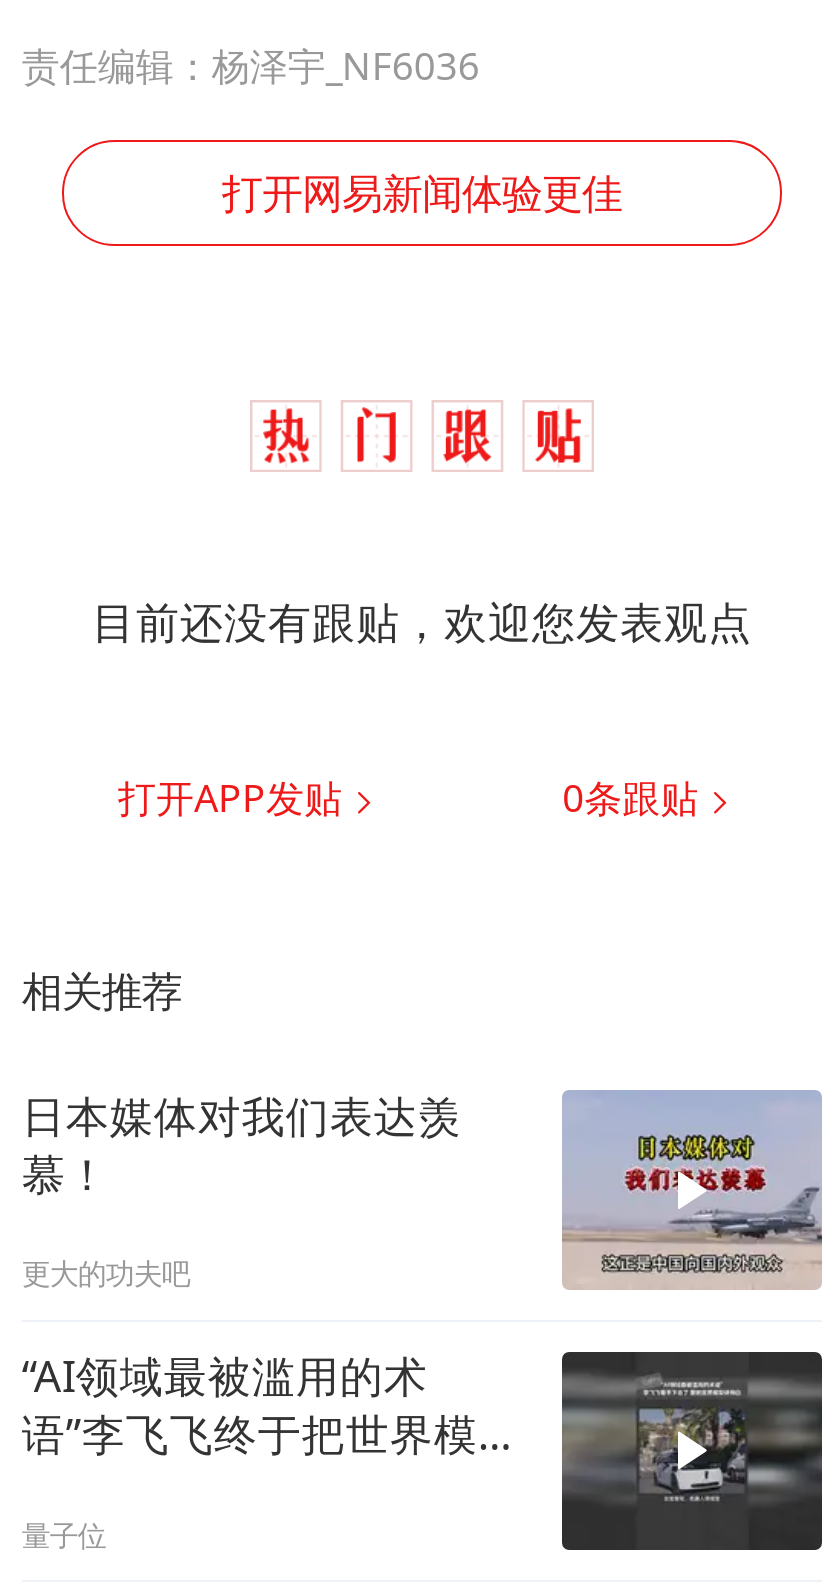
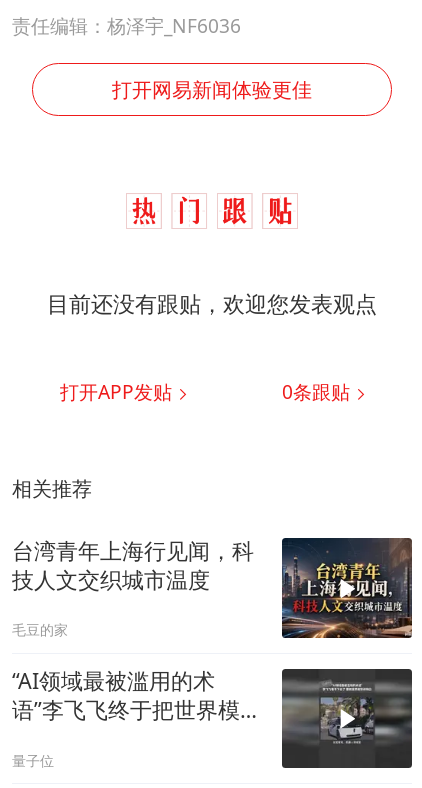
- 日本媒体对我们表达羡
- 慕！
+ 台湾青年上海行见闻，科
+ 技人文交织城市温度

- [image]
+ [image]

- 更大的功夫吧
+ 毛豆的家
